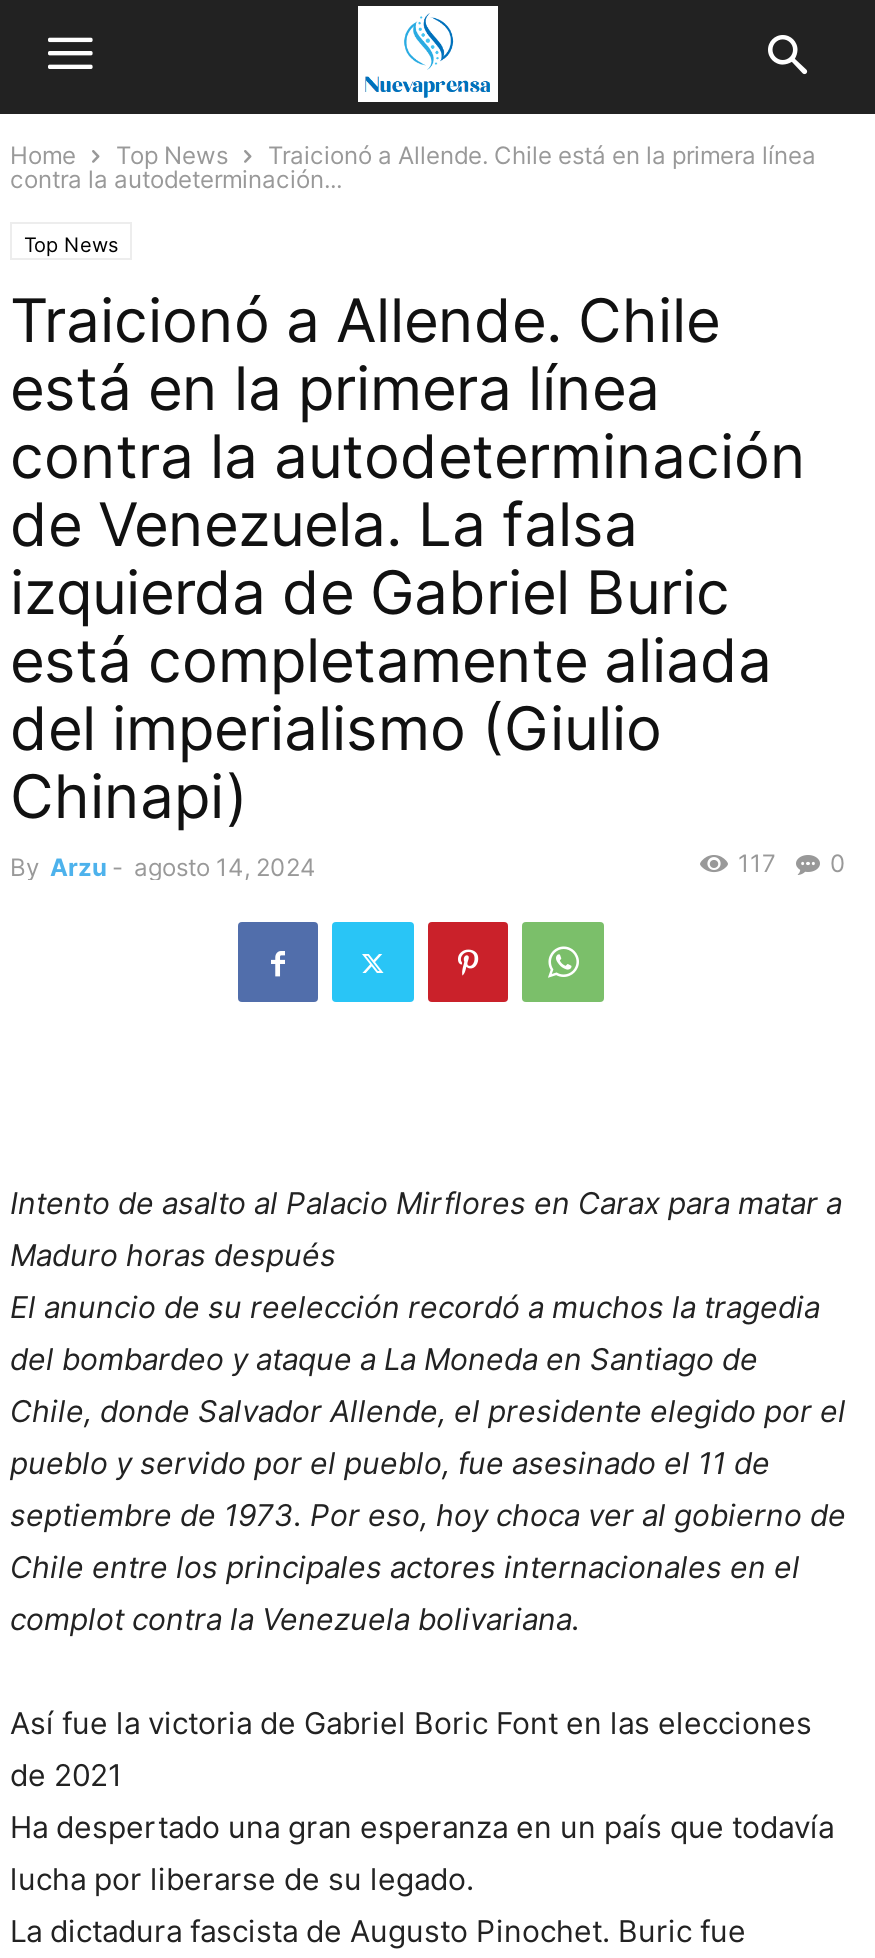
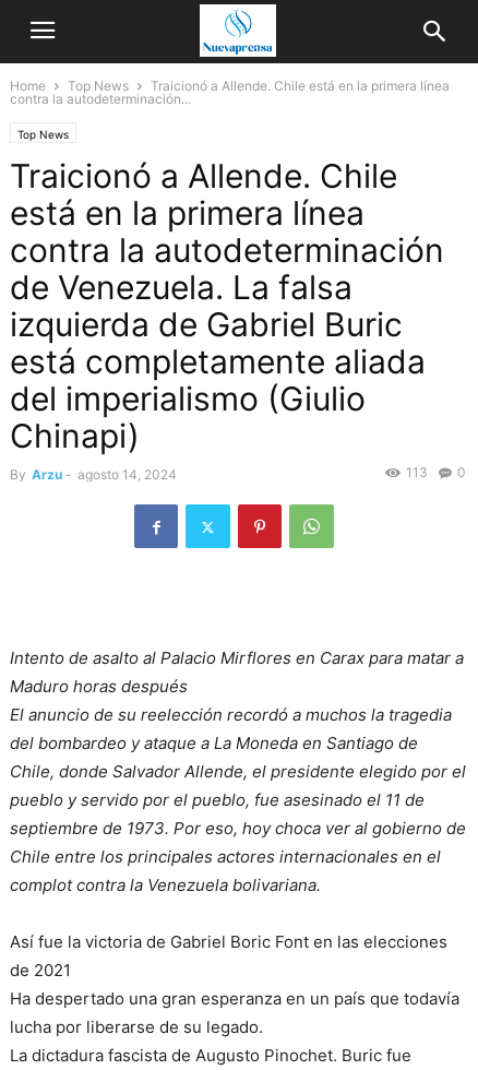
- 117 0
+ 113 0
